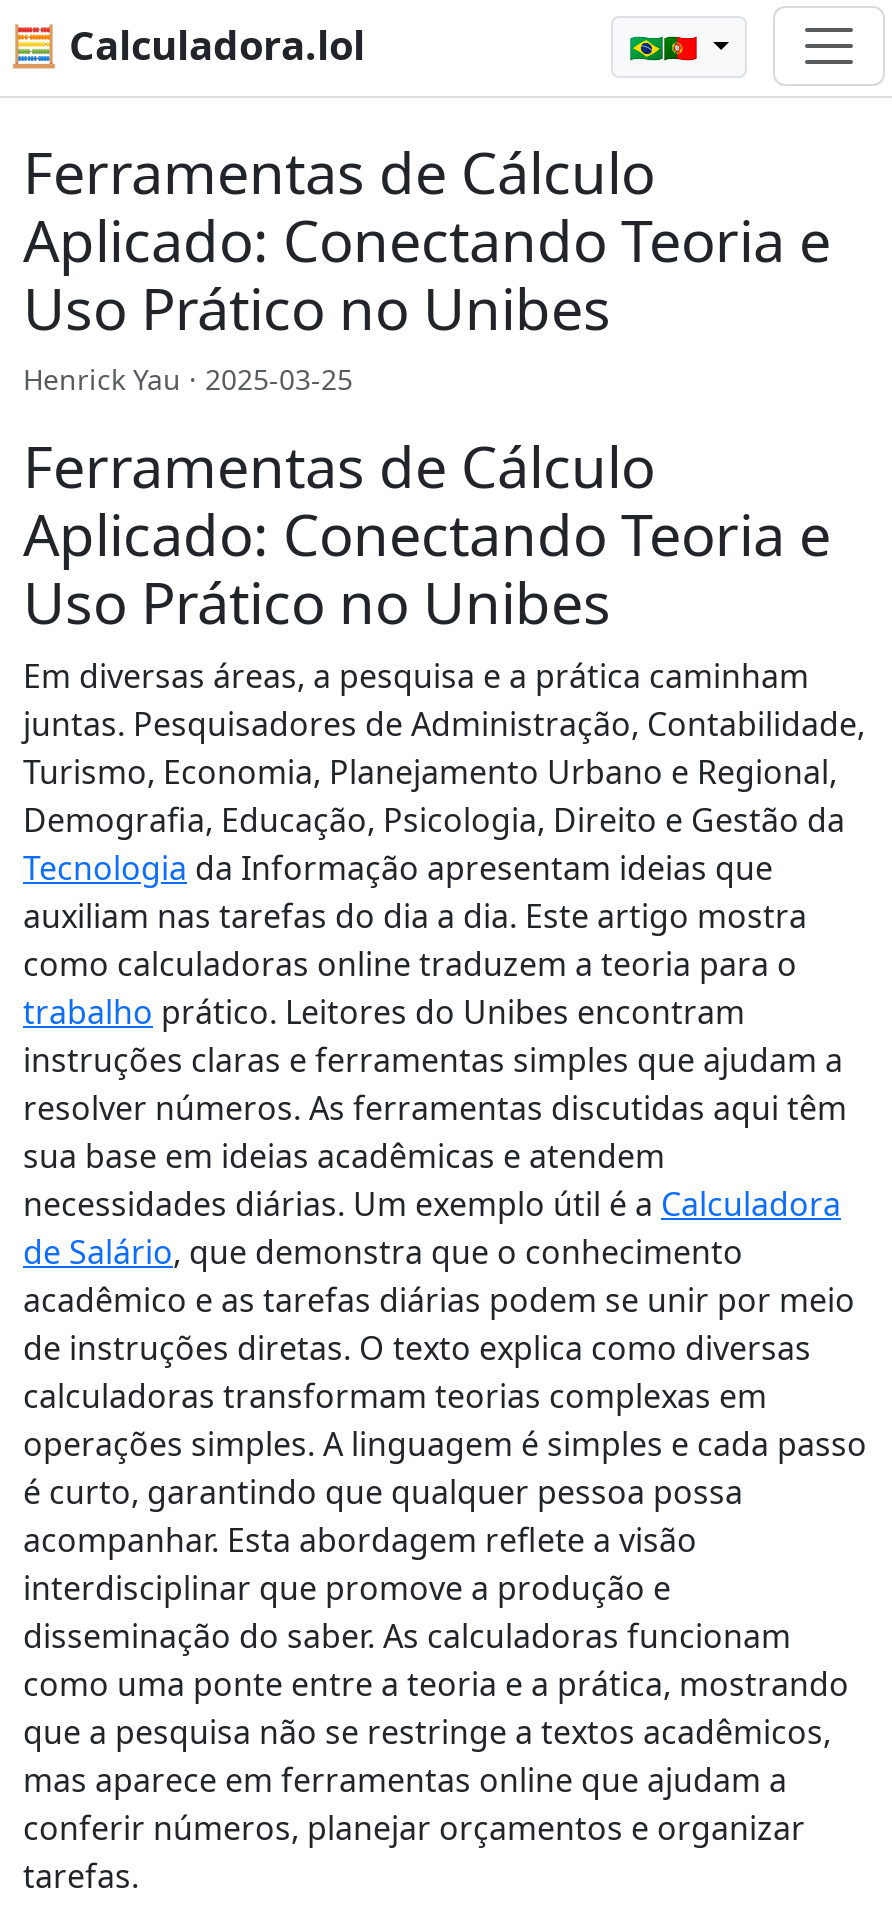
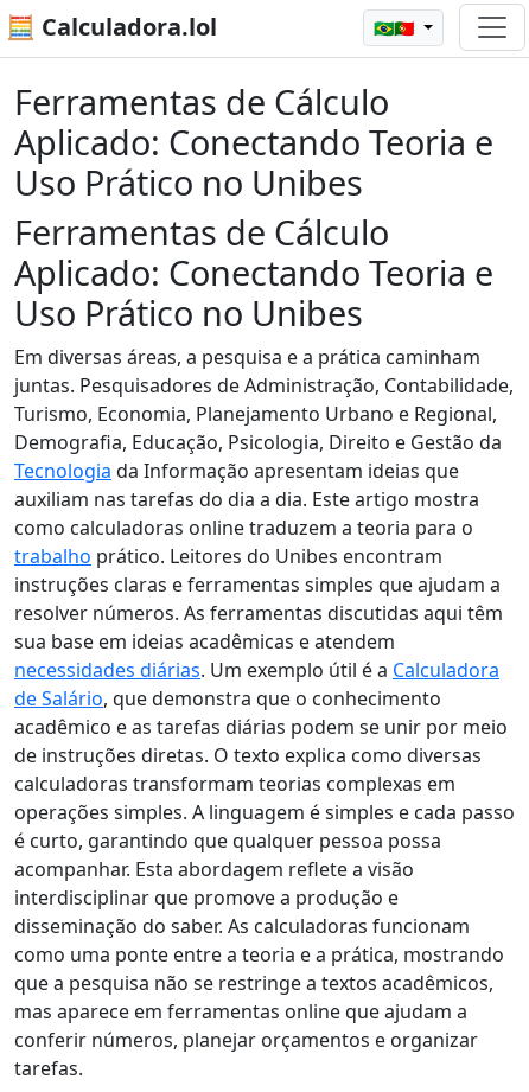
- Henrick Yau · 2025-03-25
